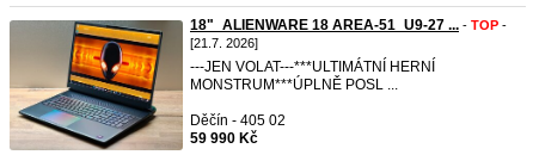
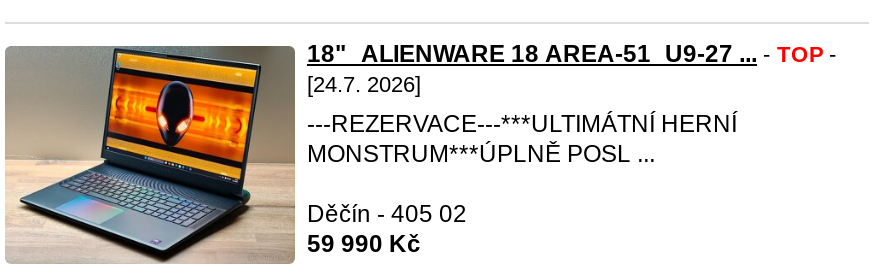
- [21.7. 2026]
+ [24.7. 2026]

- ---JEN VOLAT---***ULTIMÁTNÍ HERNÍ
+ ---REZERVACE---***ULTIMÁTNÍ HERNÍ
